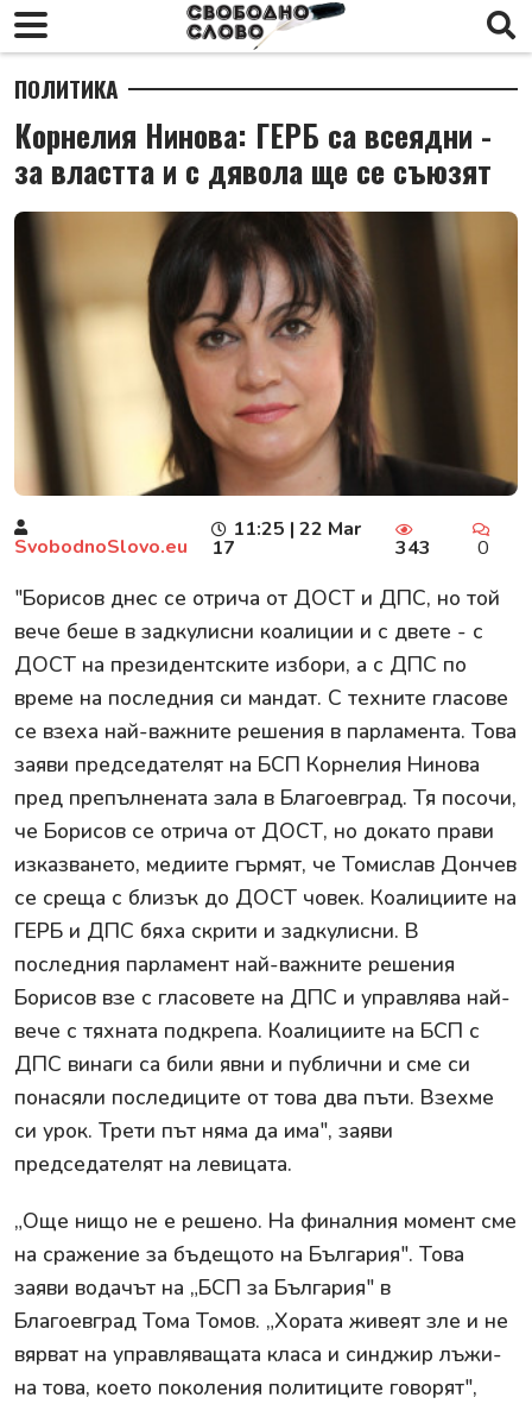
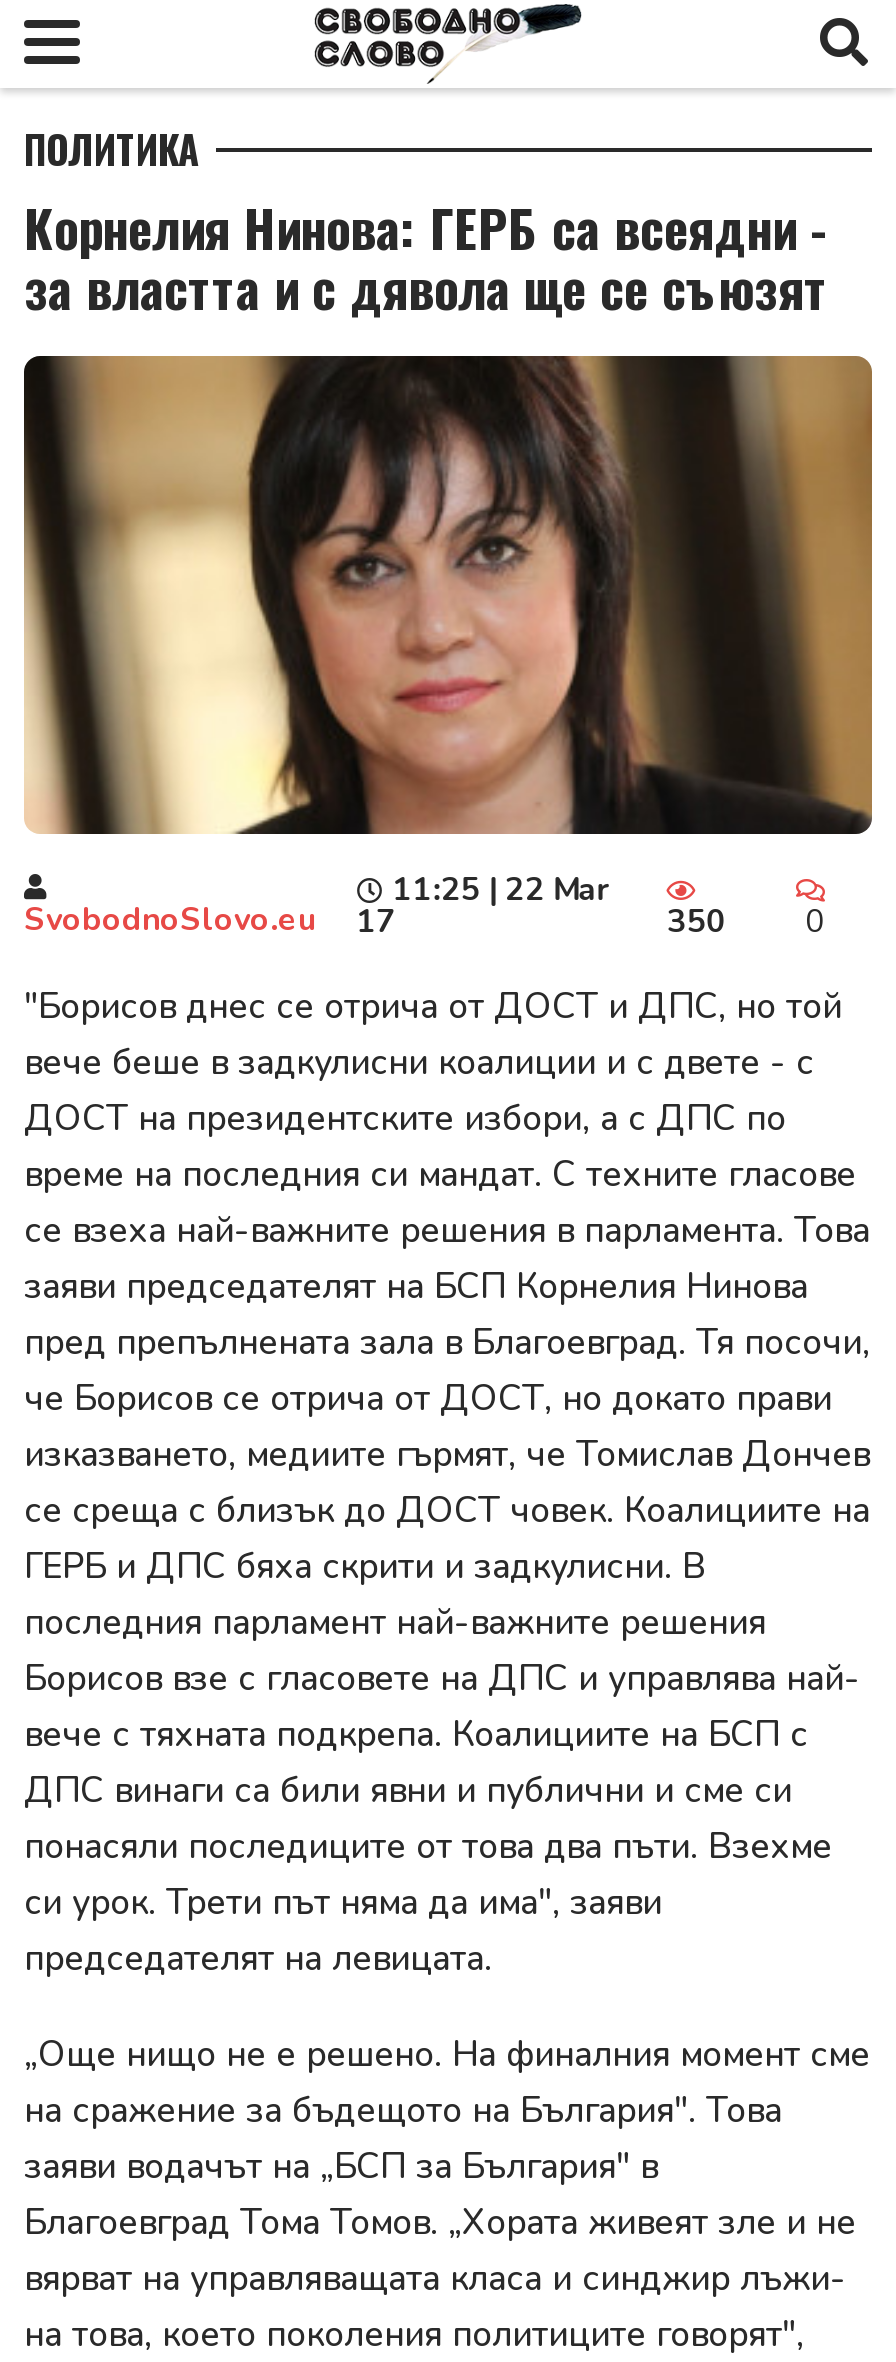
- 343 0
+ 350 0
